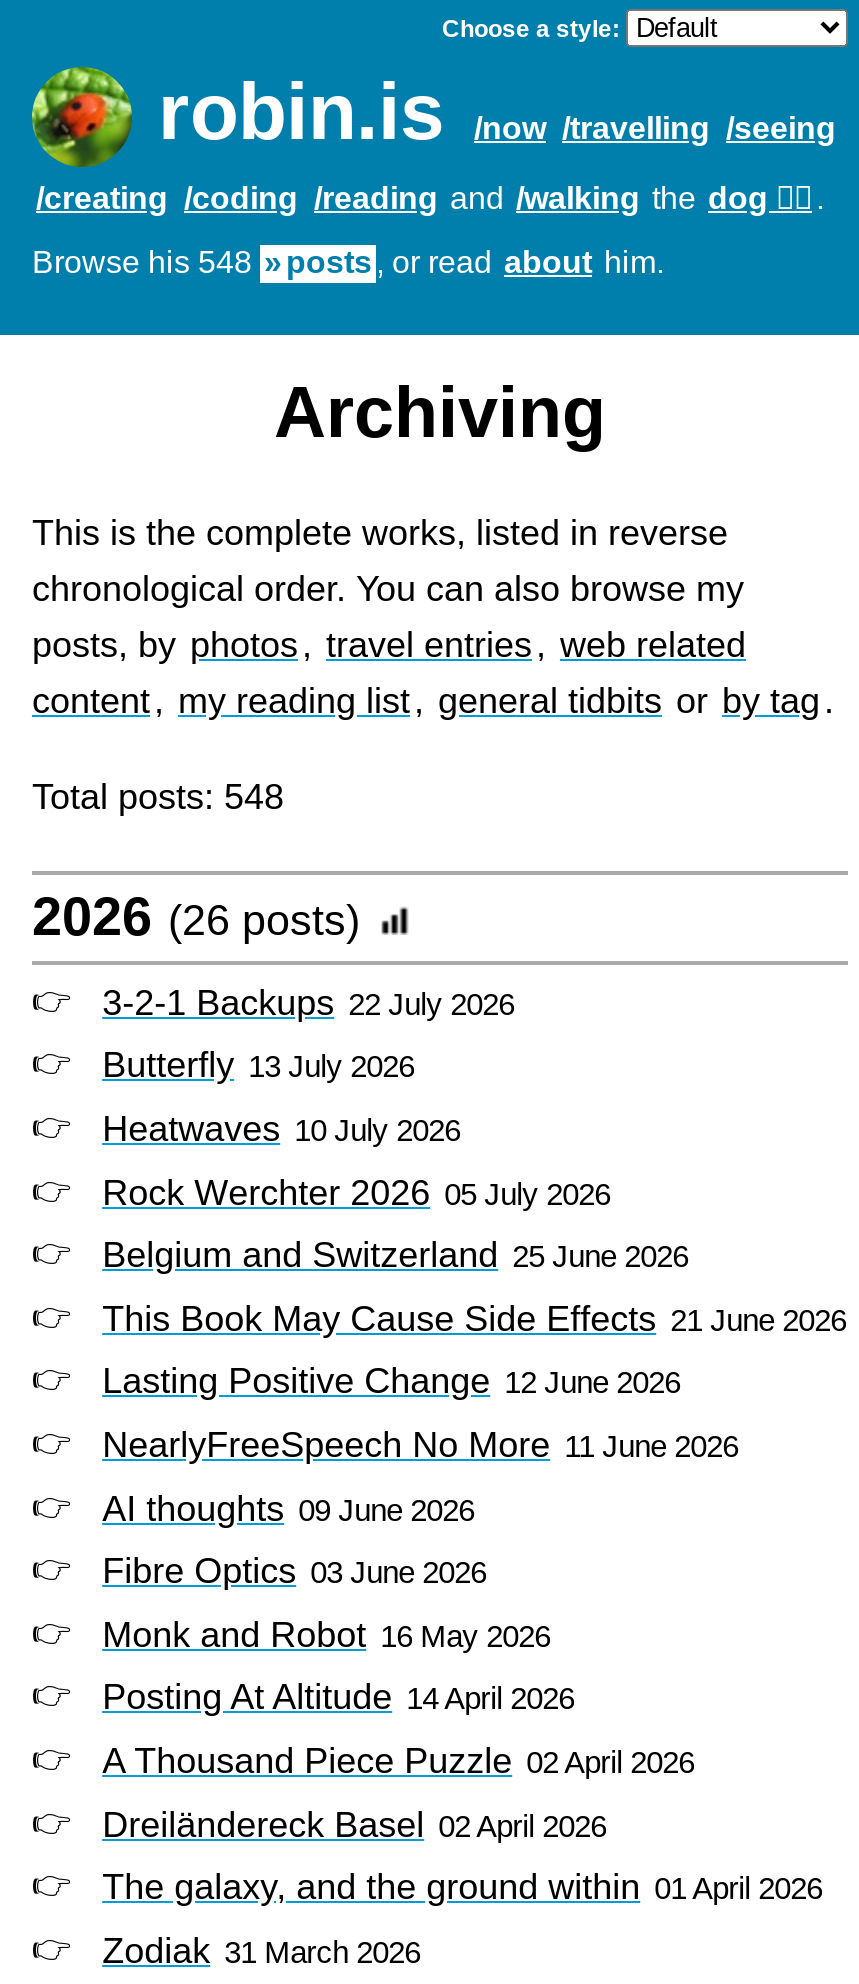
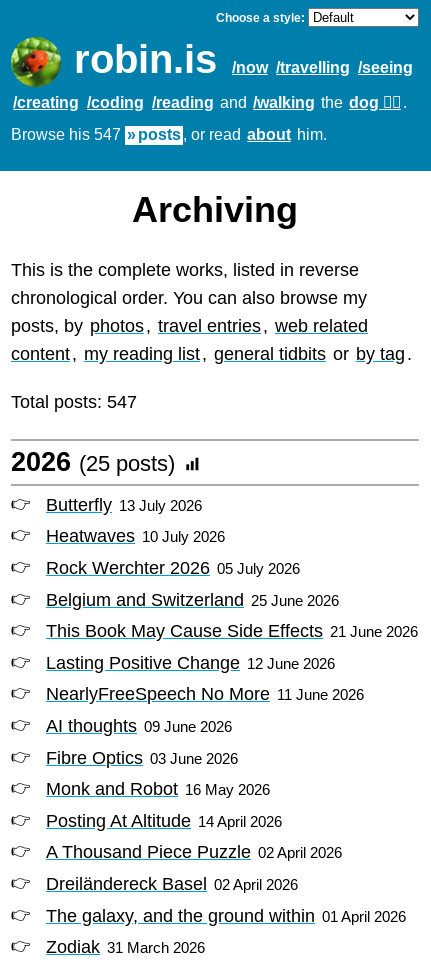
- Browse his 548 posts , or read about him.
+ Browse his 547 posts , or read about him.

- Total posts: 548
- 2026 (26 posts)
- 3-2-1 Backups 22 July 2026
+ Total posts: 547
+ 2026 (25 posts)
